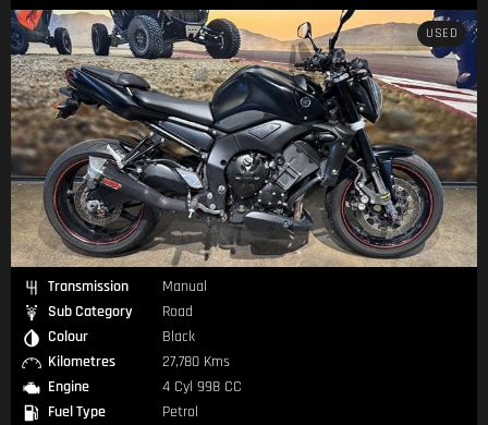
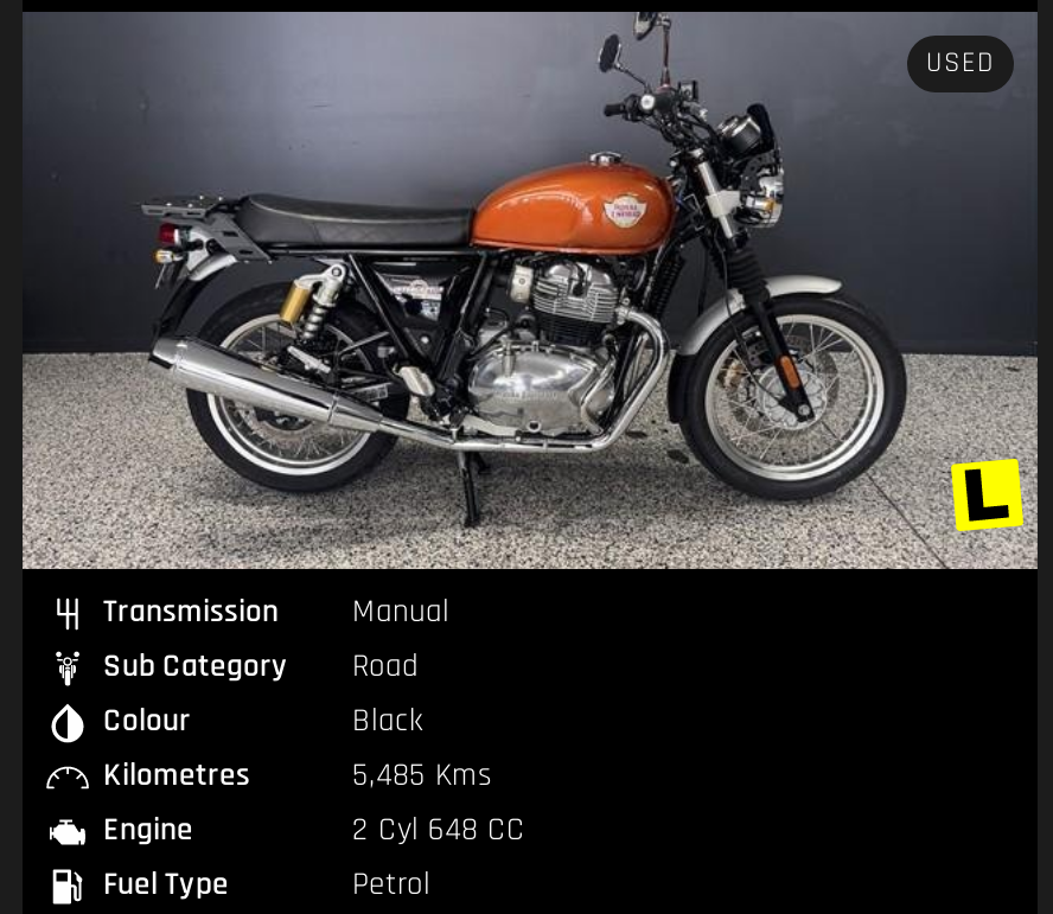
- [image]
+ [image]

- 27,780 Kms
+ 5,485 Kms

- 4 Cyl 998 CC
+ 2 Cyl 648 CC
